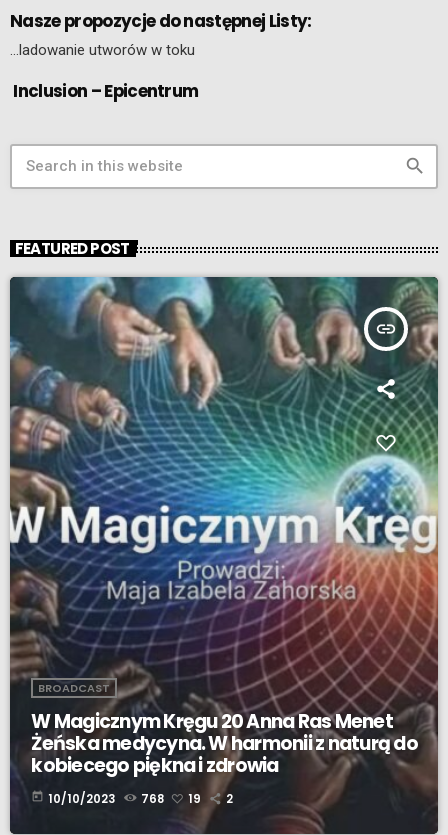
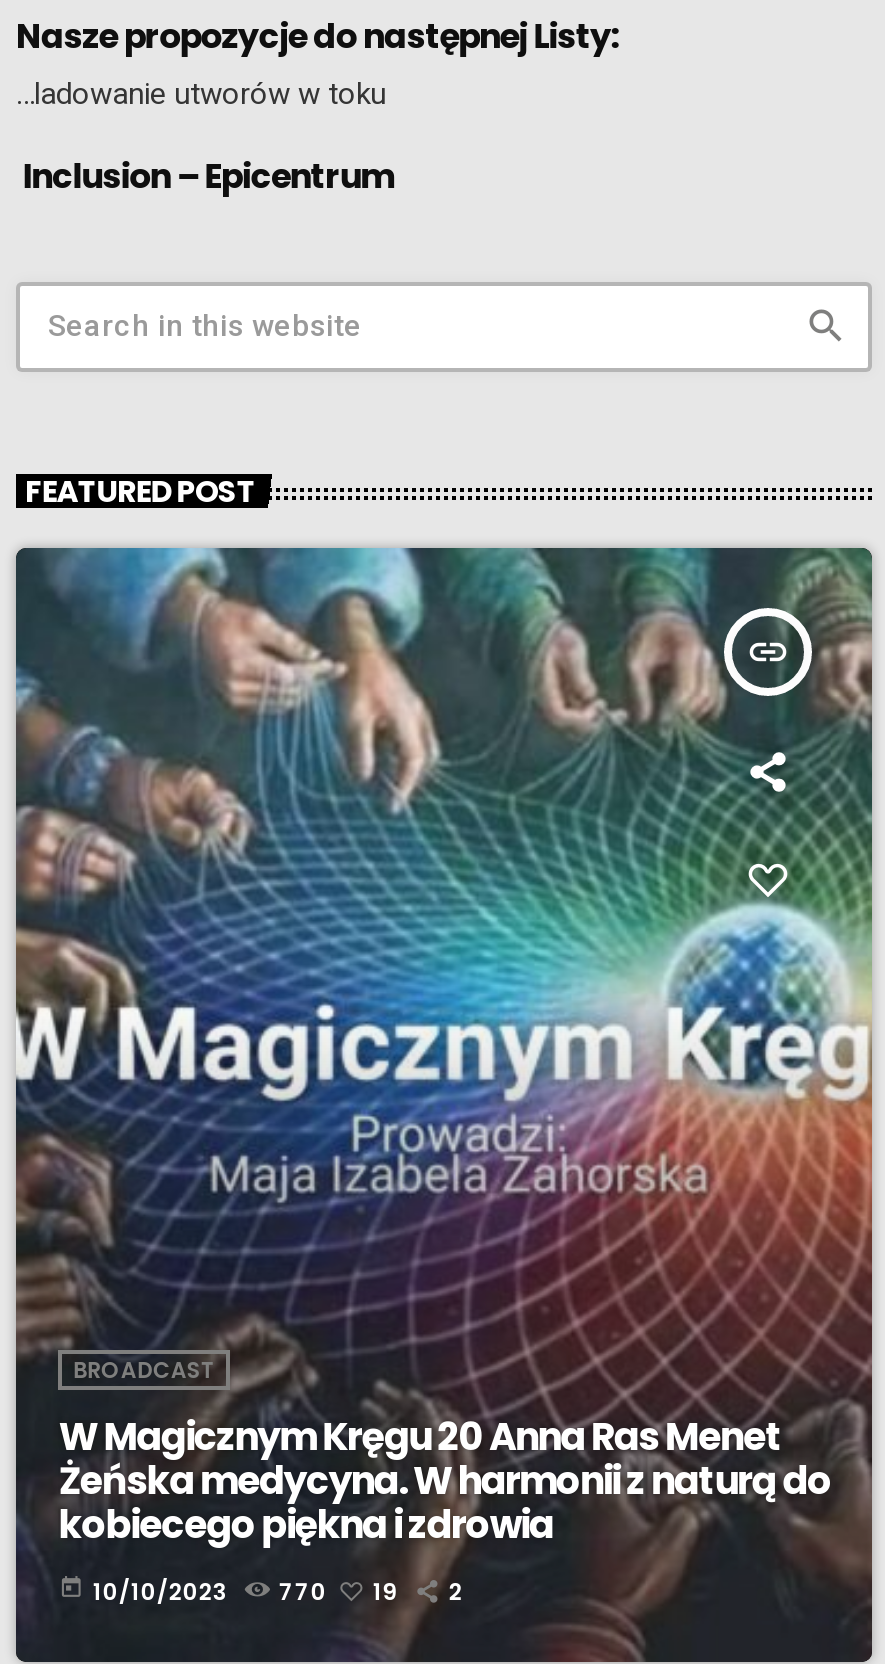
- 768
+ 770
